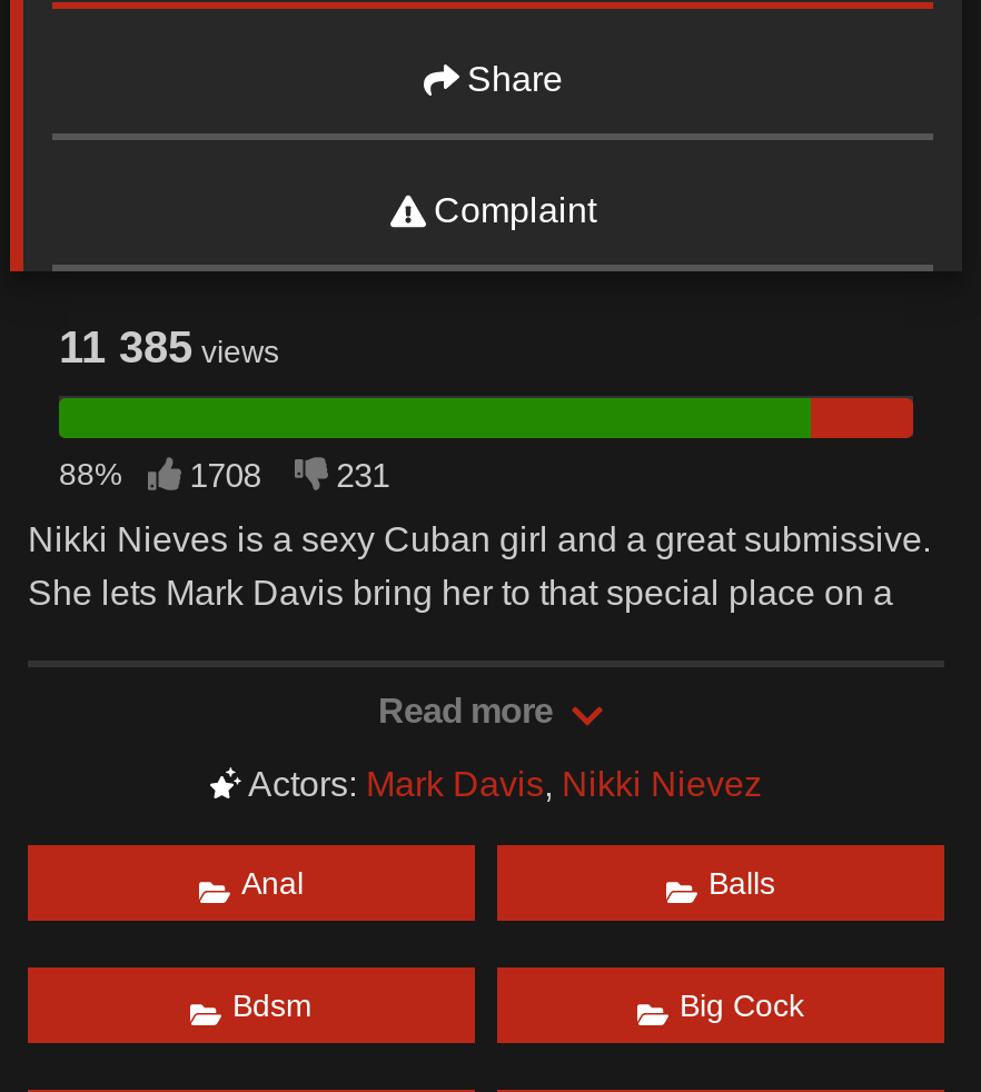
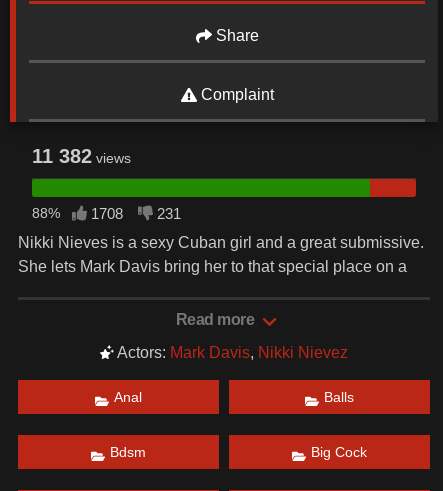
- 11 385 views
+ 11 382 views
